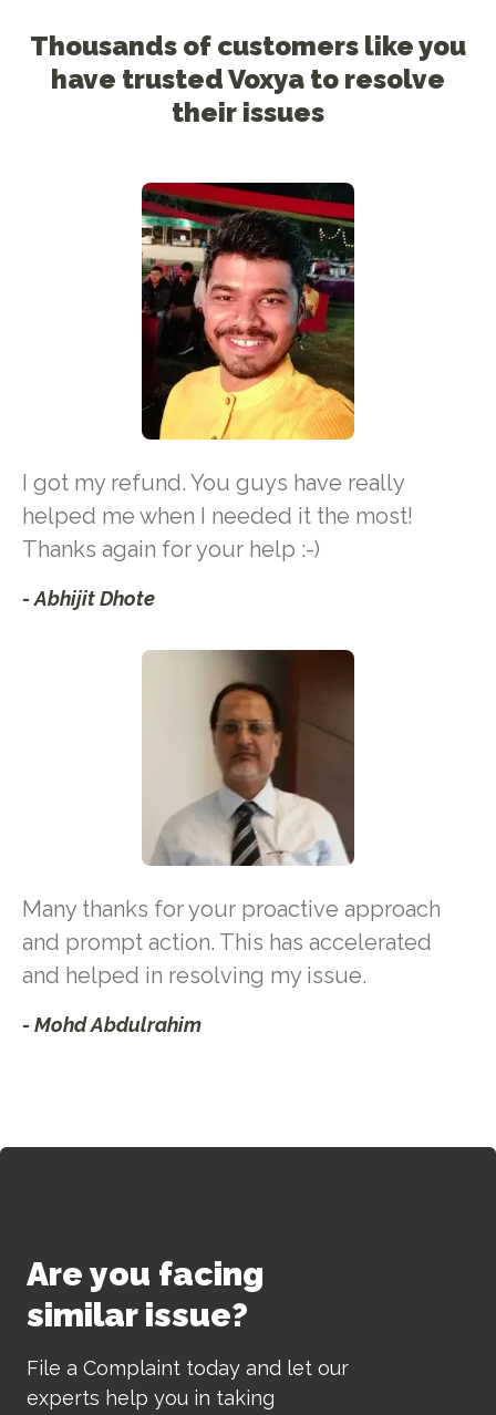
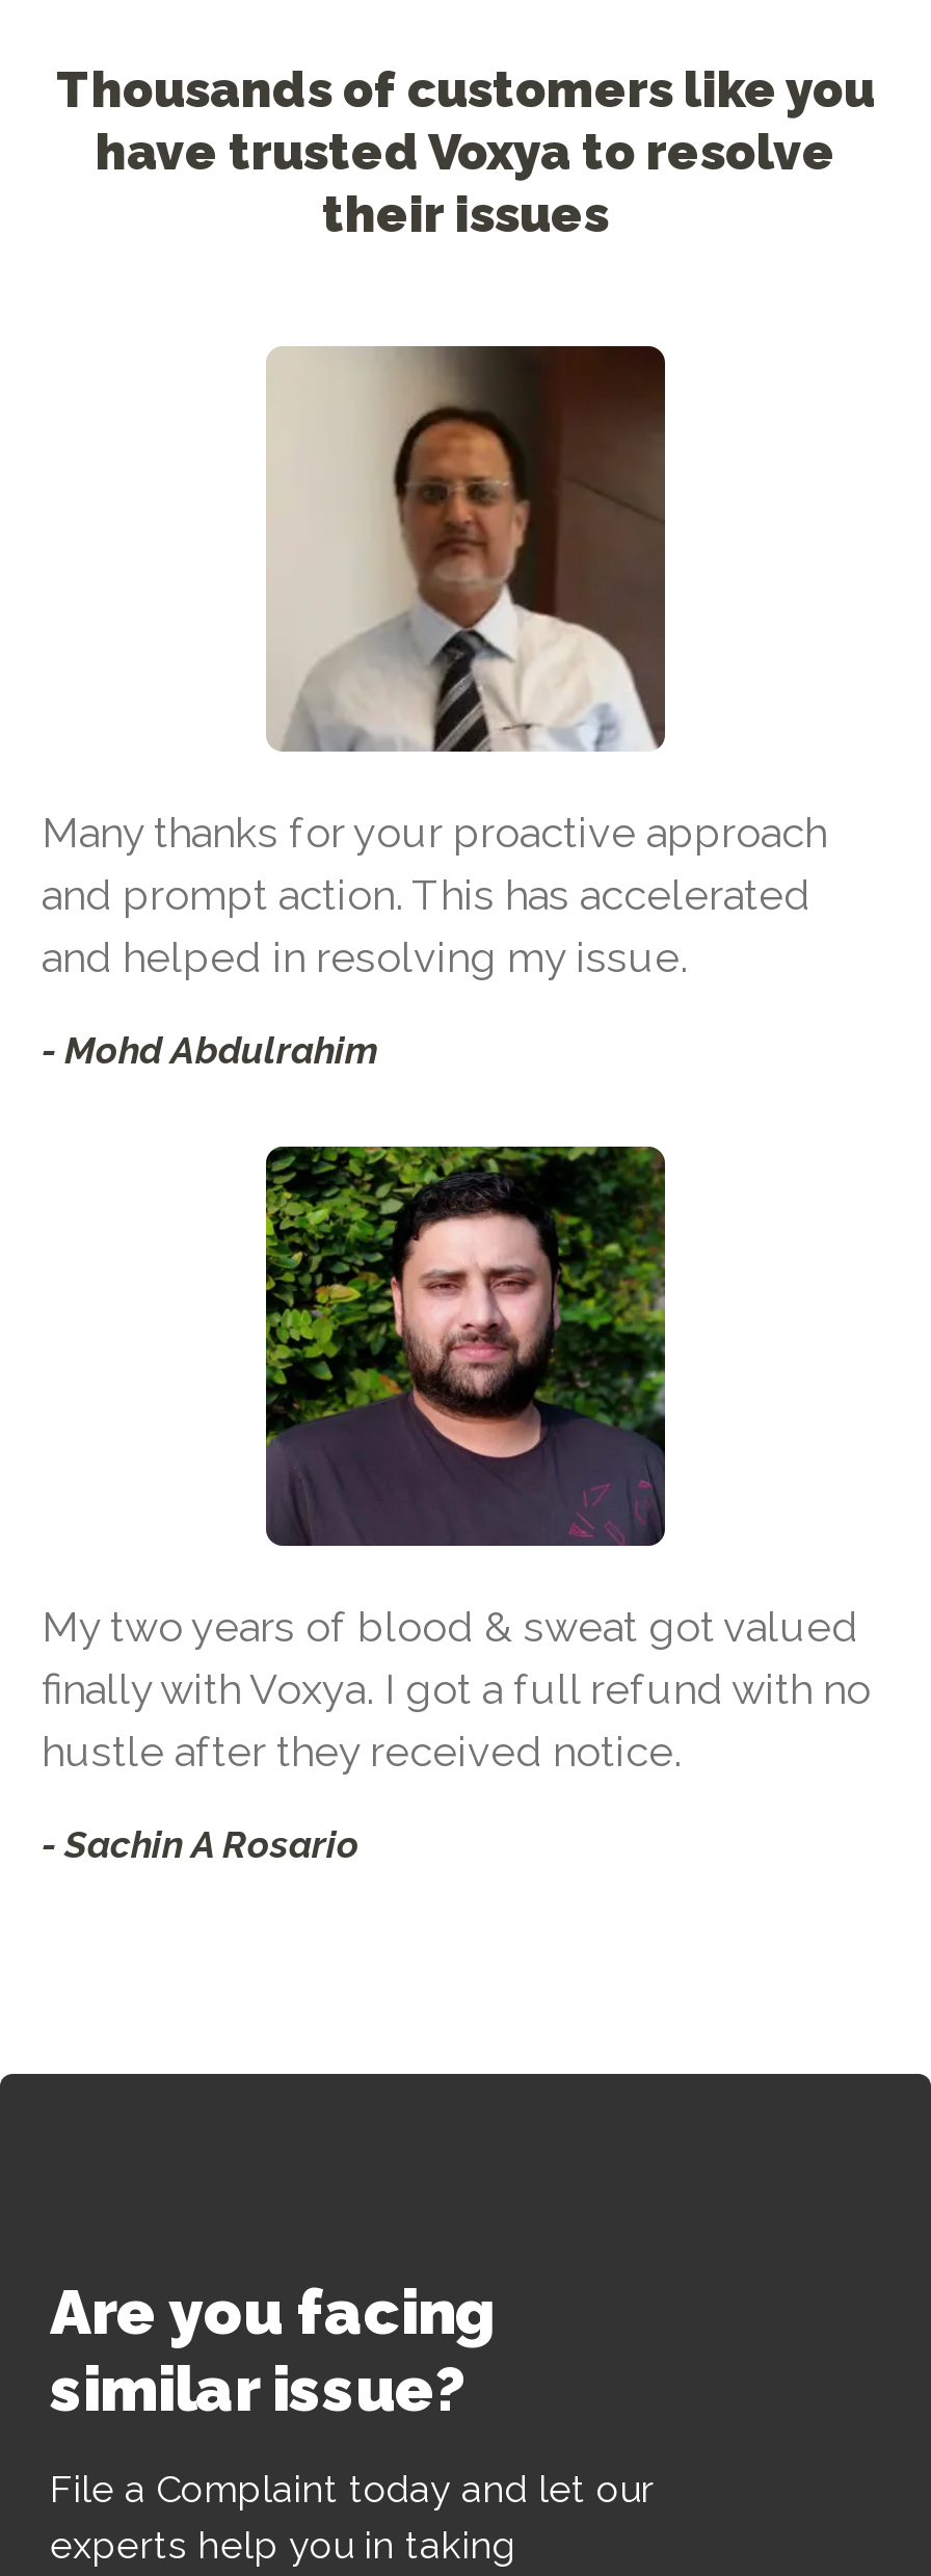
- [image]
- I got my refund. You guys have really
- helped me when I needed it the most!
- Thanks again for your help :-)
- - Abhijit Dhote

moved up: [image] | Many thanks for your proactive approach | and prompt action. This has accelerated | and helped in resolving my issue. | - Mohd Abdulrahim

+ [image]
+ My two years of blood & sweat got valued
+ finally with Voxya. I got a full refund with no
+ hustle after they received notice.
+ - Sachin A Rosario
